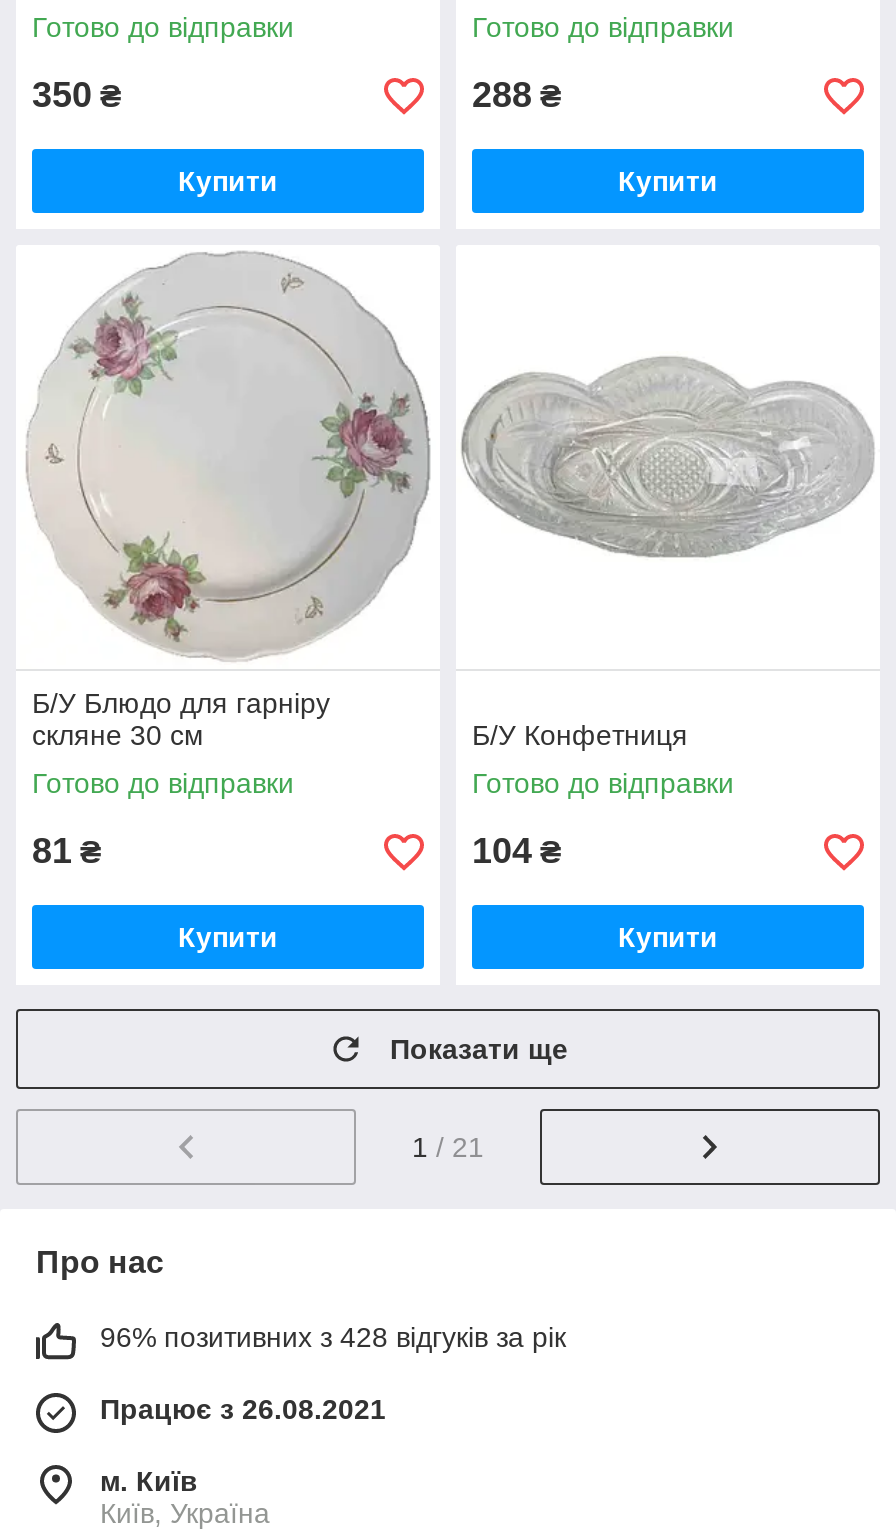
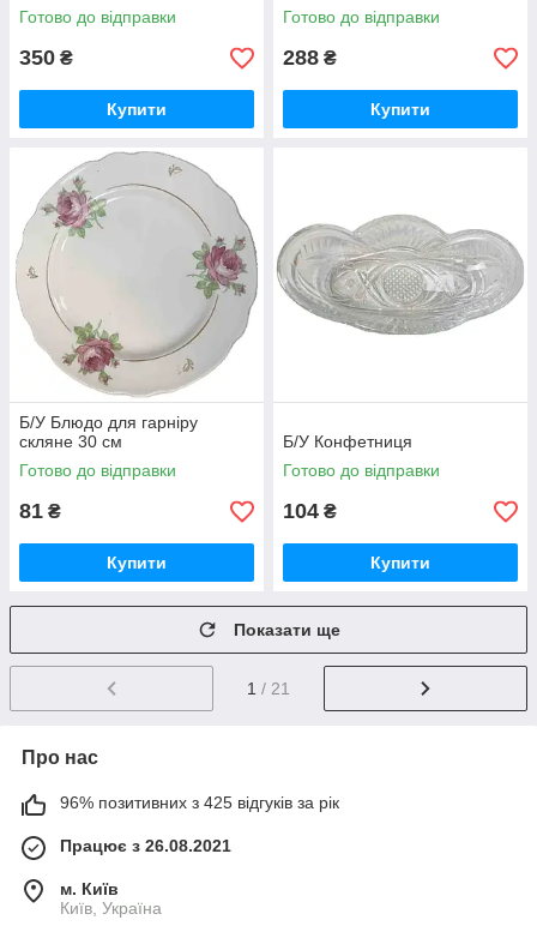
- 96% позитивних з 428 відгуків за рік
+ 96% позитивних з 425 відгуків за рік
